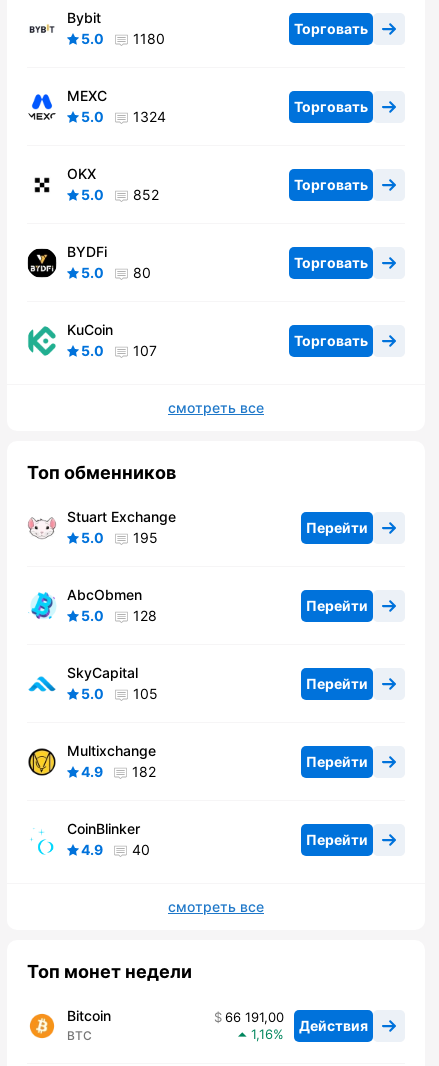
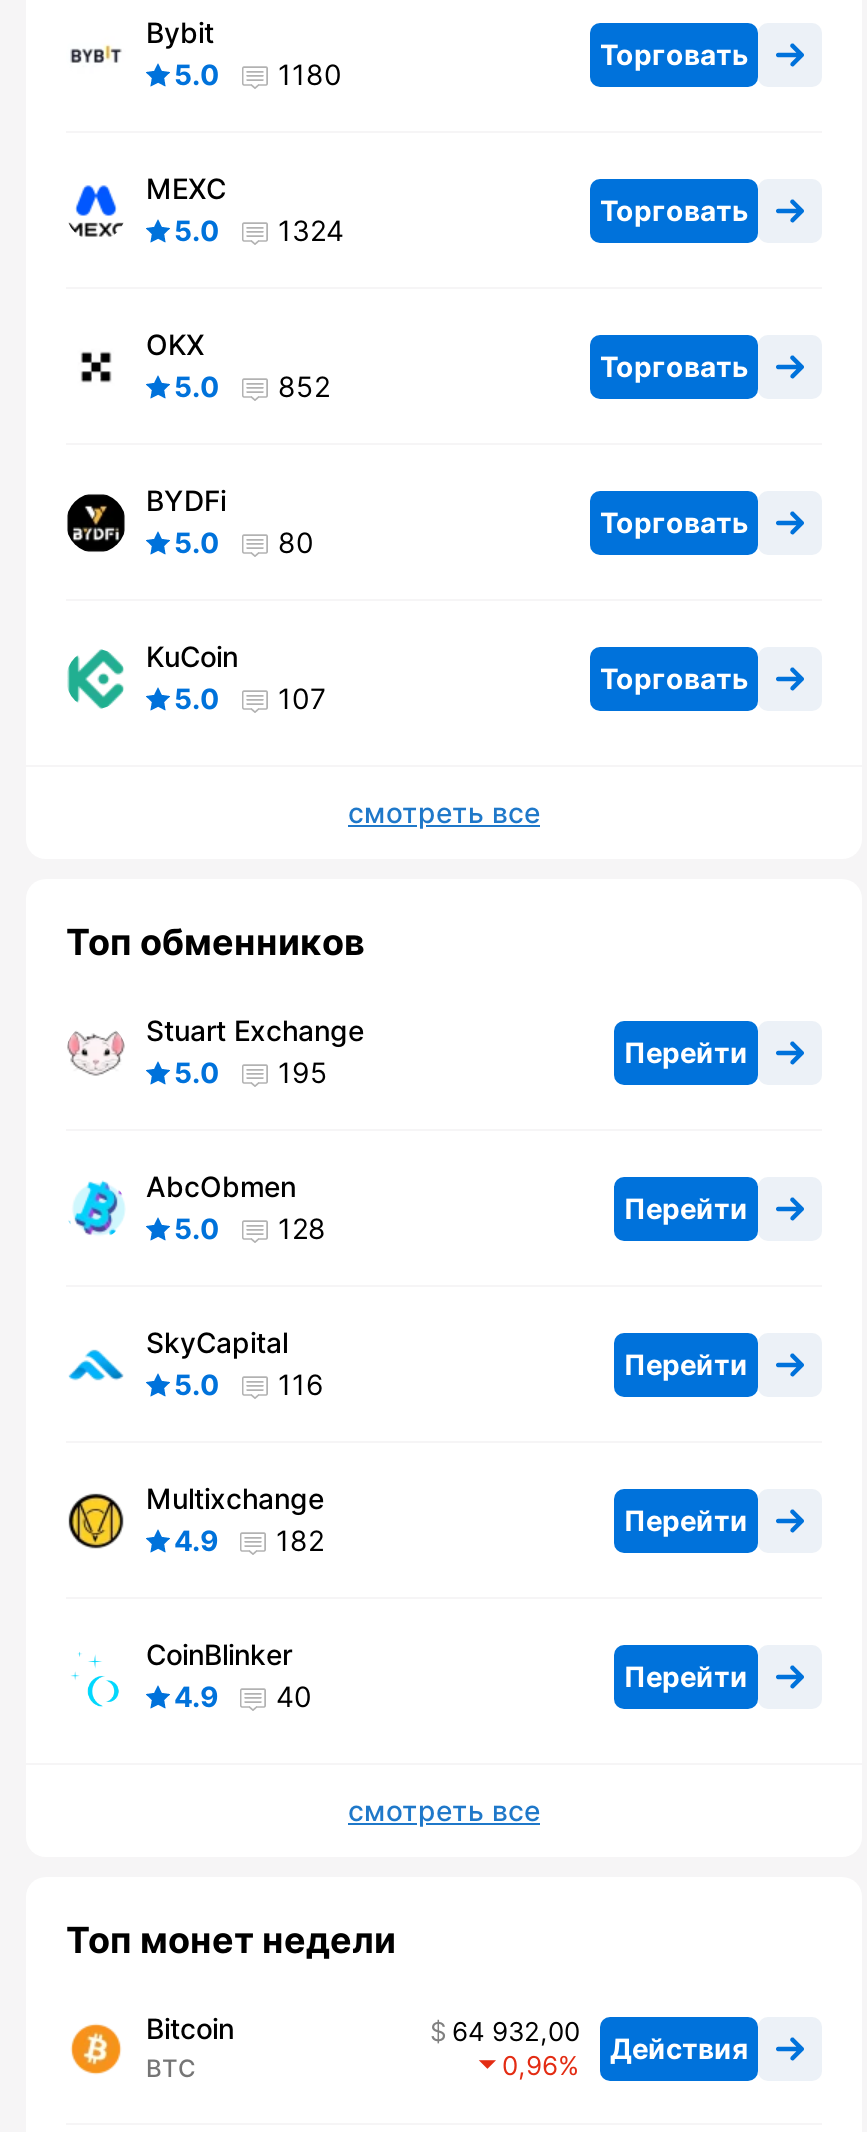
- 5.0 105
+ 5.0 116

- 66 191,00 Действия
+ 64 932,00 Действия

- 1,16
+ 0,96
